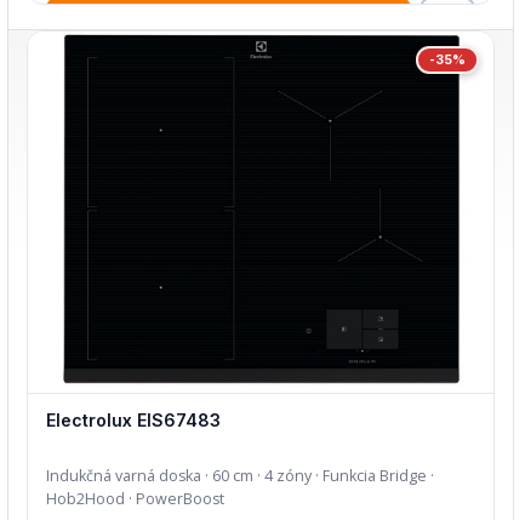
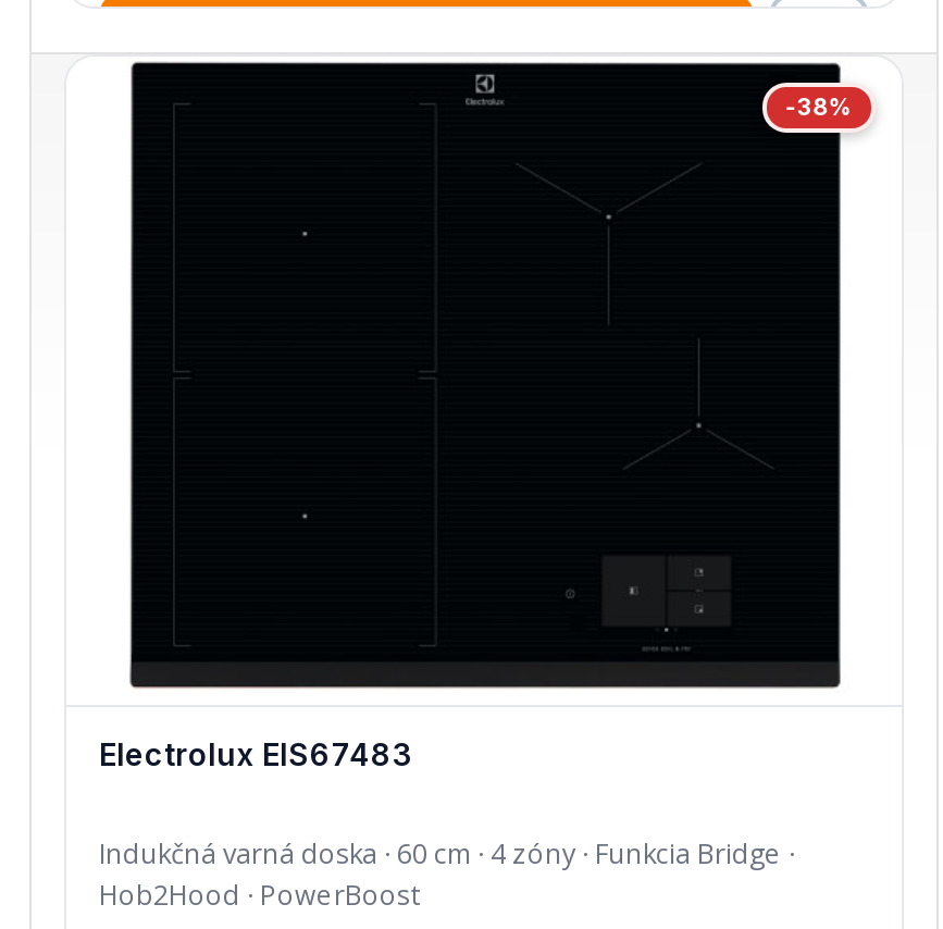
- -35%
+ -38%
